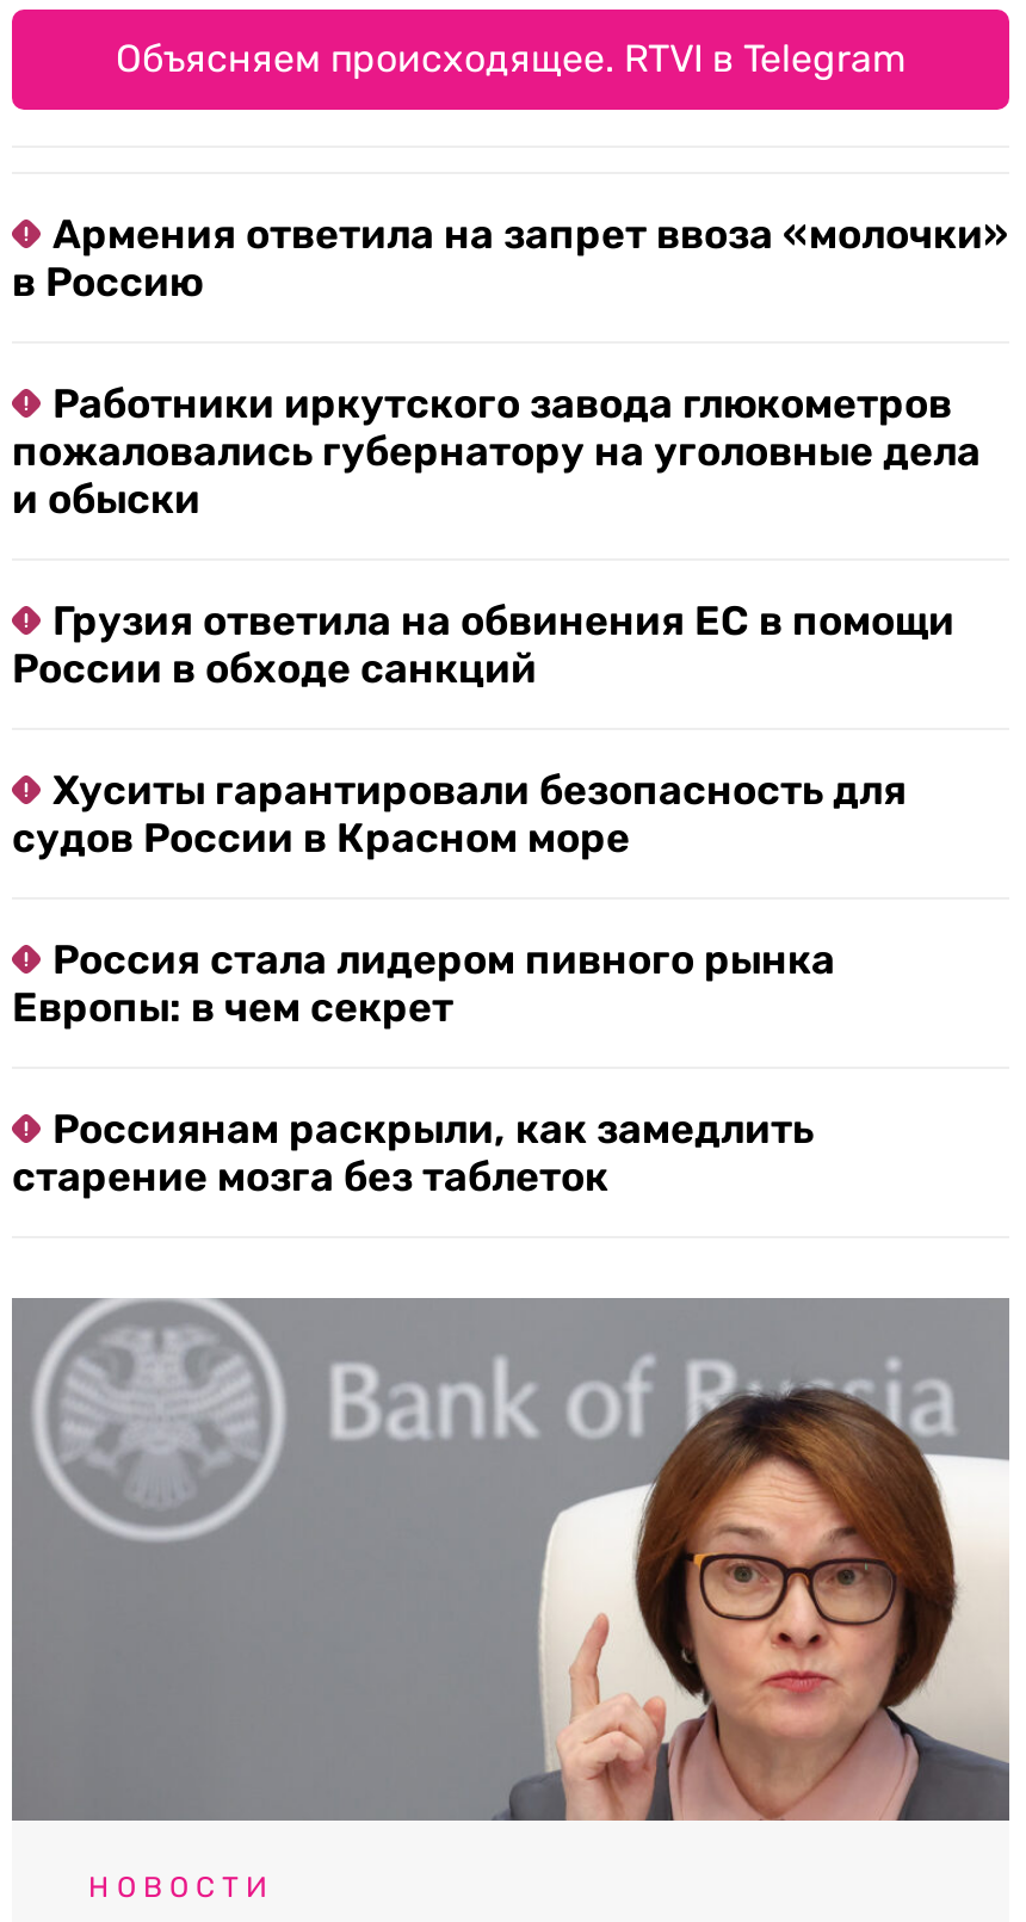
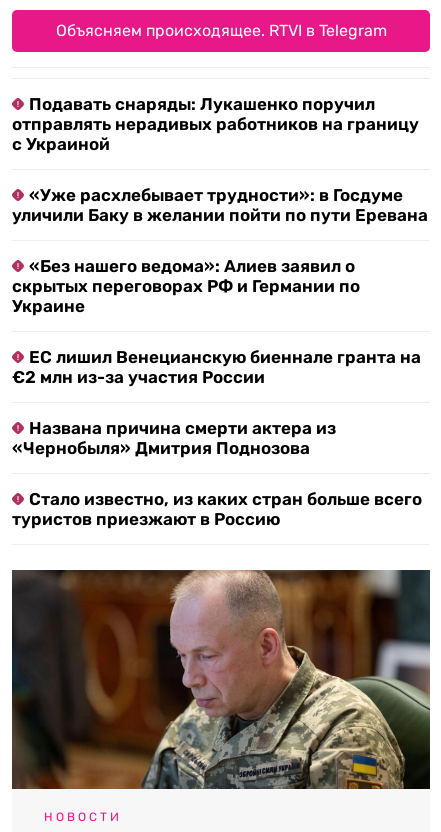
- Армения ответила на запрет ввоза «молочки»
- в Россию
+ Подавать снаряды: Лукашенко поручил
+ отправлять нерадивых работников на границу
+ с Украиной

- Работники иркутского завода глюкометров
- пожаловались губернатору на уголовные дела
- и обыски
+ «Уже расхлебывает трудности»: в Госдуме
+ уличили Баку в желании пойти по пути Еревана

- Грузия ответила на обвинения ЕС в помощи
- России в обходе санкций
+ «Без нашего ведома»: Алиев заявил о
+ скрытых переговорах РФ и Германии по
+ Украине

- Хуситы гарантировали безопасность для
- судов России в Красном море
+ ЕС лишил Венецианскую биеннале гранта на
+ €2 млн из-за участия России

- Россия стала лидером пивного рынка
- Европы: в чем секрет
+ Названа причина смерти актера из
+ «Чернобыля» Дмитрия Поднозова

- Россиянам раскрыли, как замедлить
- старение мозга без таблеток
+ Стало известно, из каких стран больше всего
+ туристов приезжают в Россию

- [image]
+ [image]
